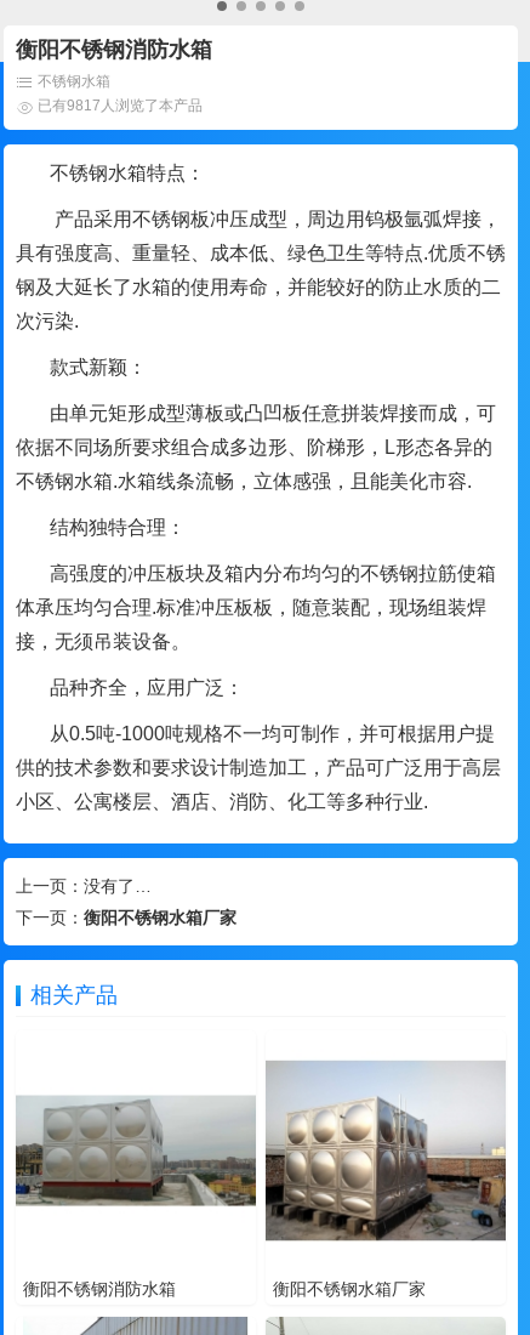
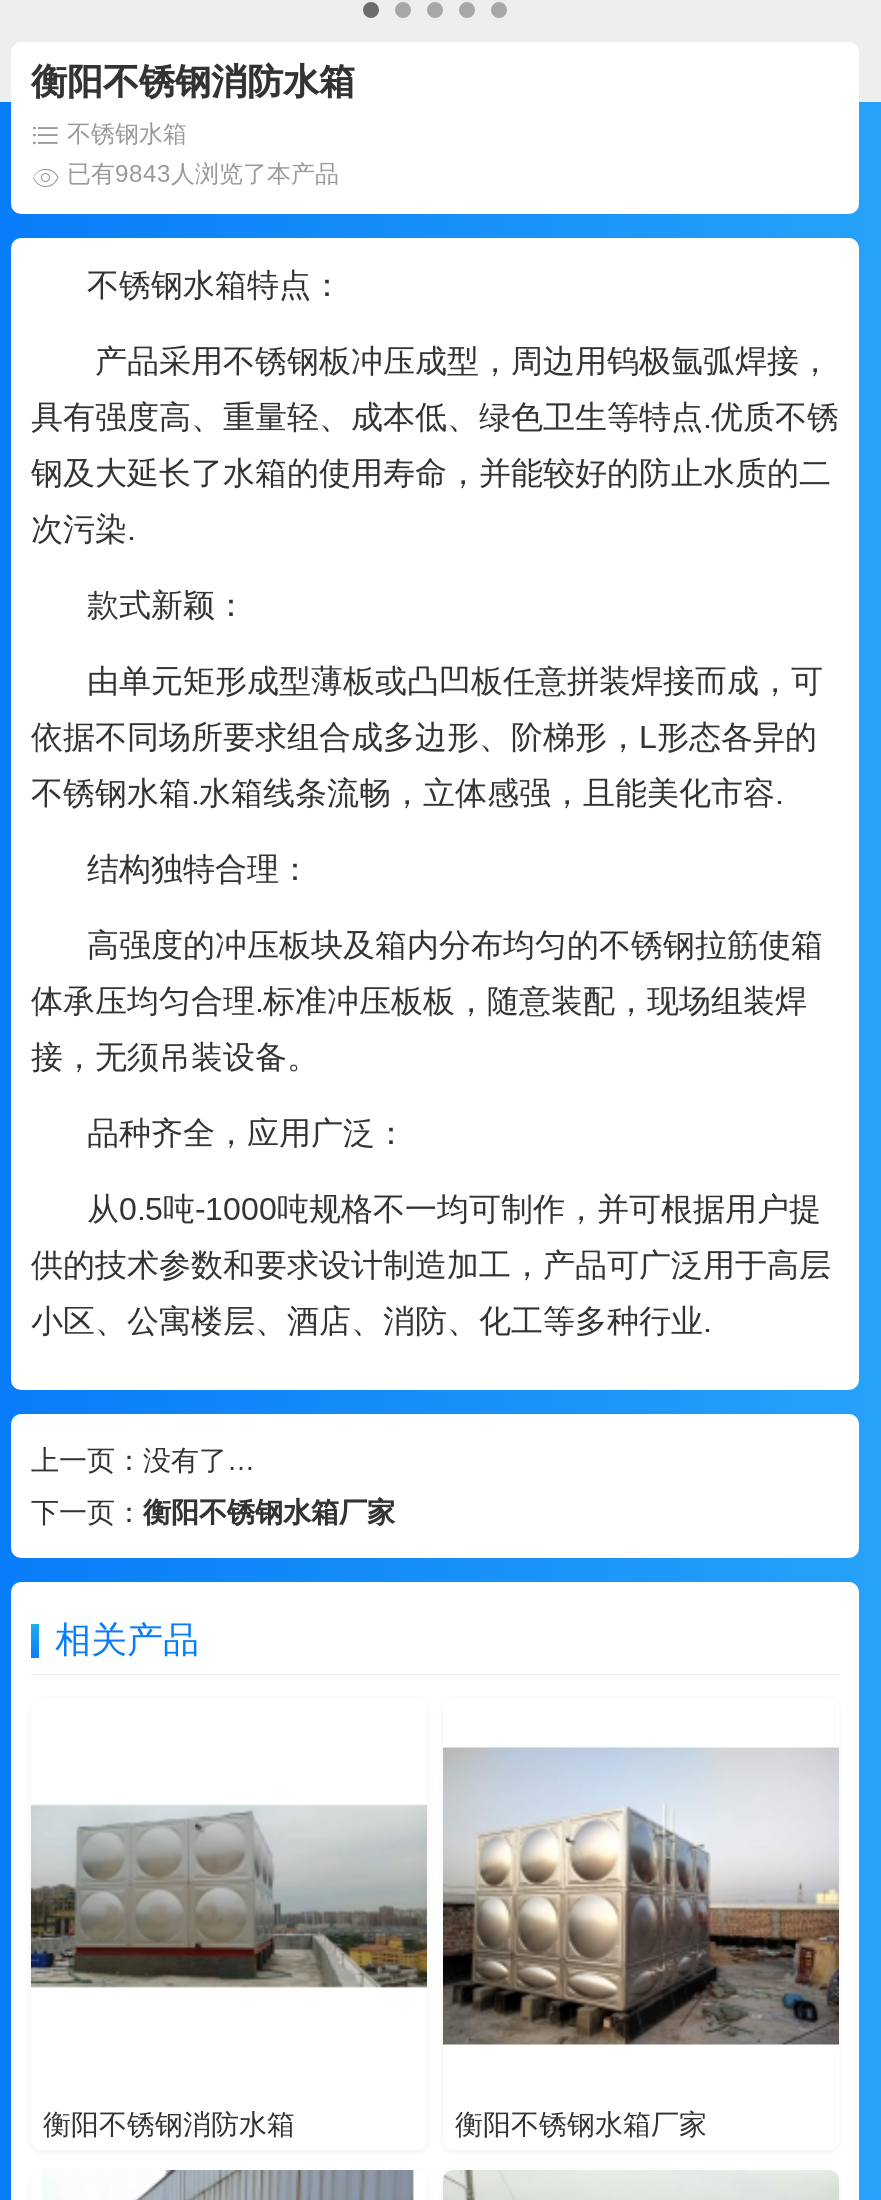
- 已有9817人浏览了本产品
+ 已有9843人浏览了本产品
